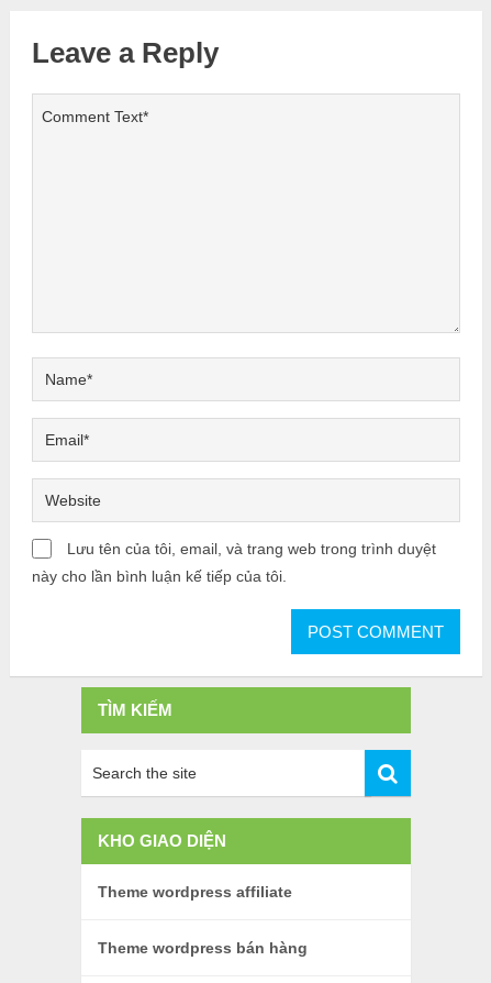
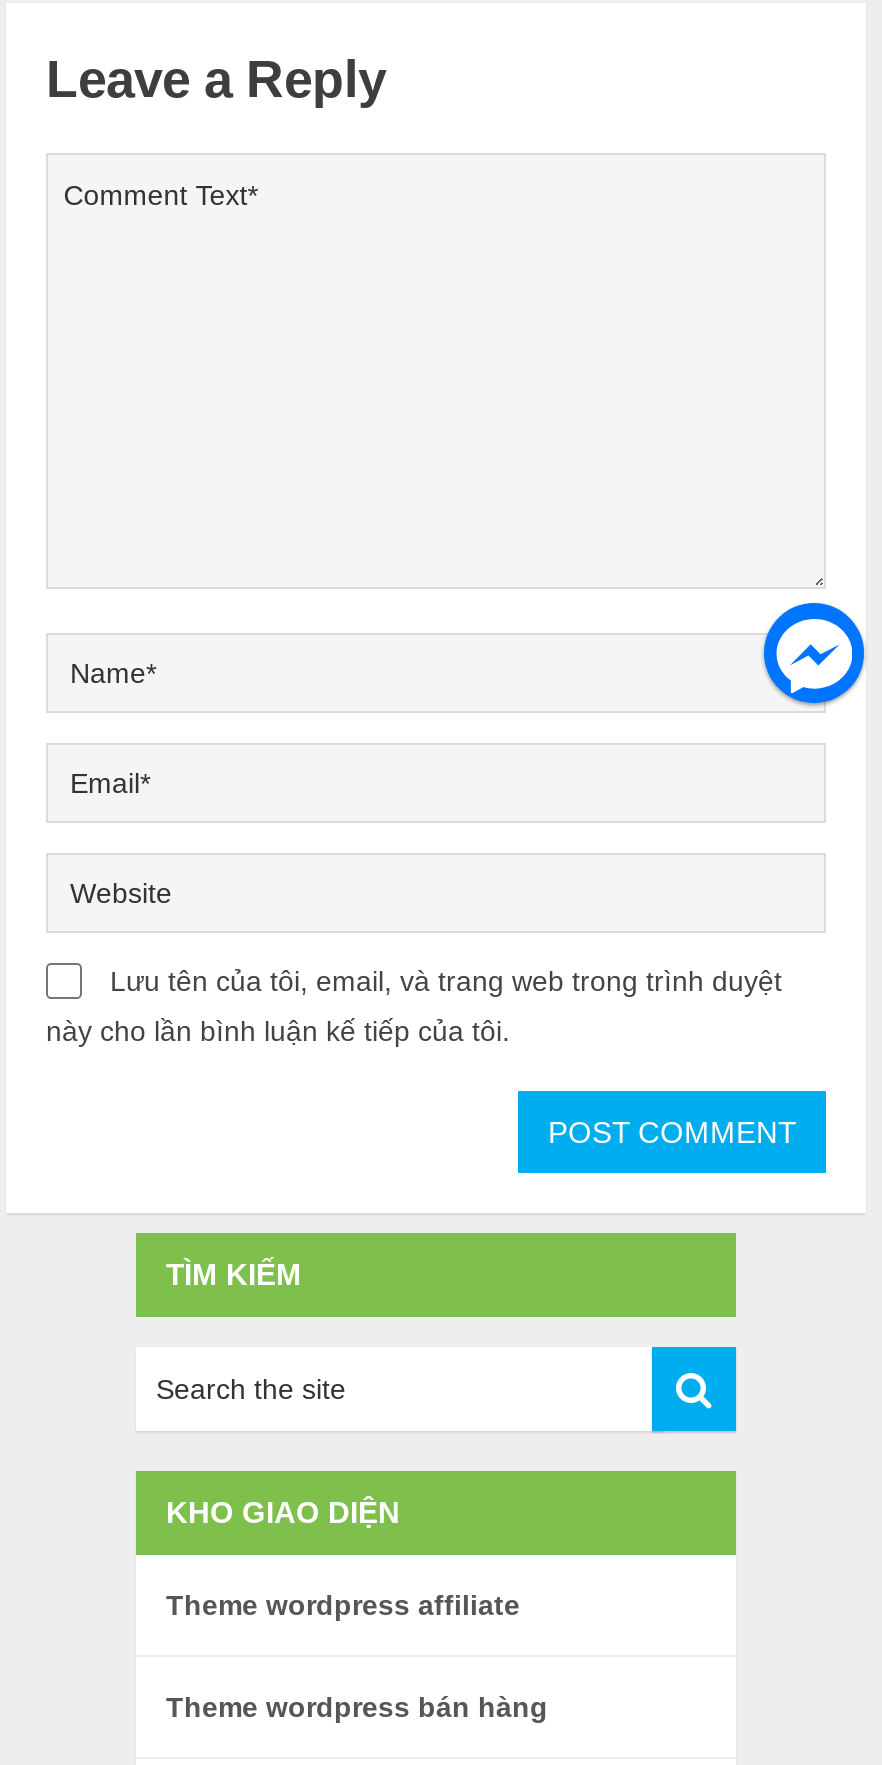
+ [image]
